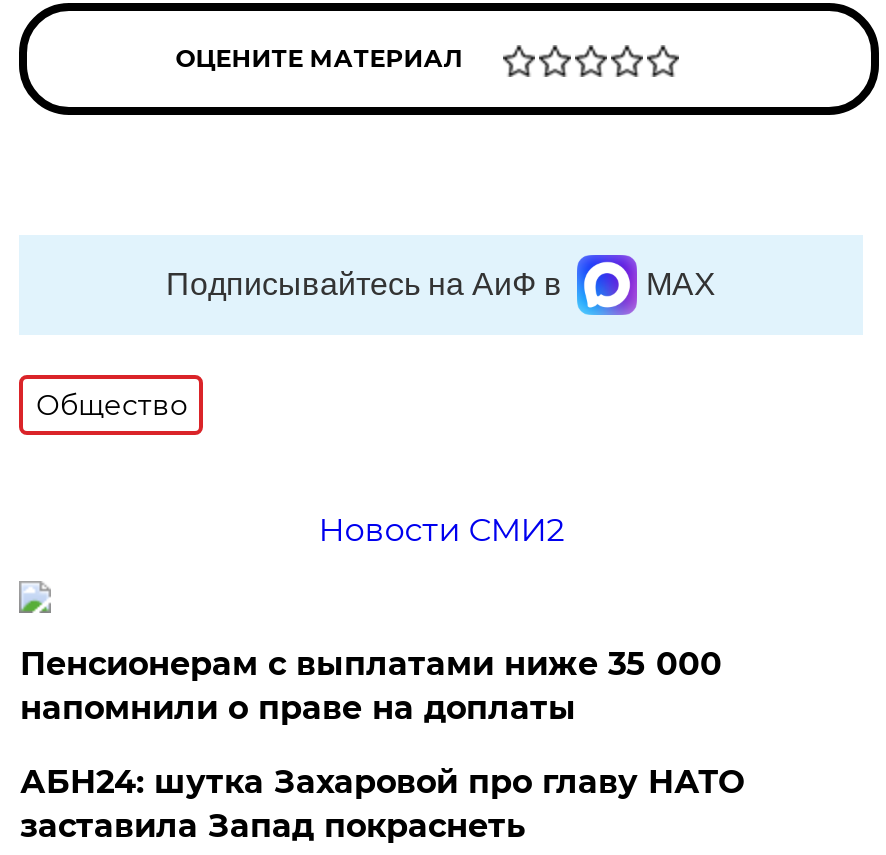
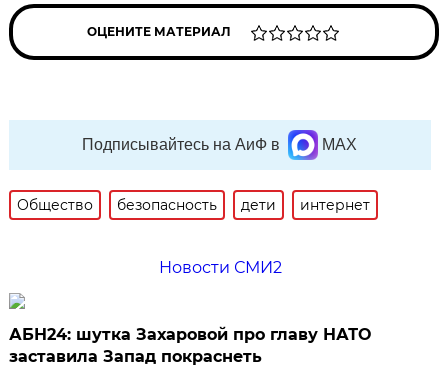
+ безопасность
+ дети
+ интернет

- Пенсионерам с выплатами ниже 35 000
- напомнили о праве на доплаты
